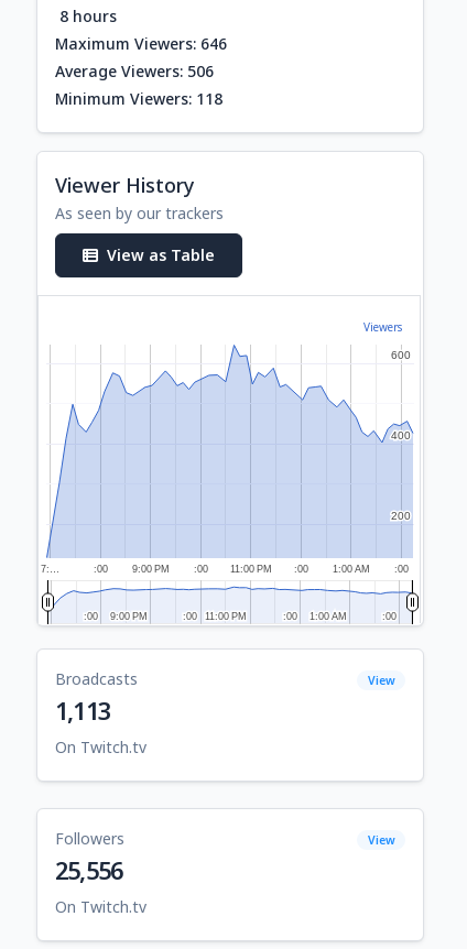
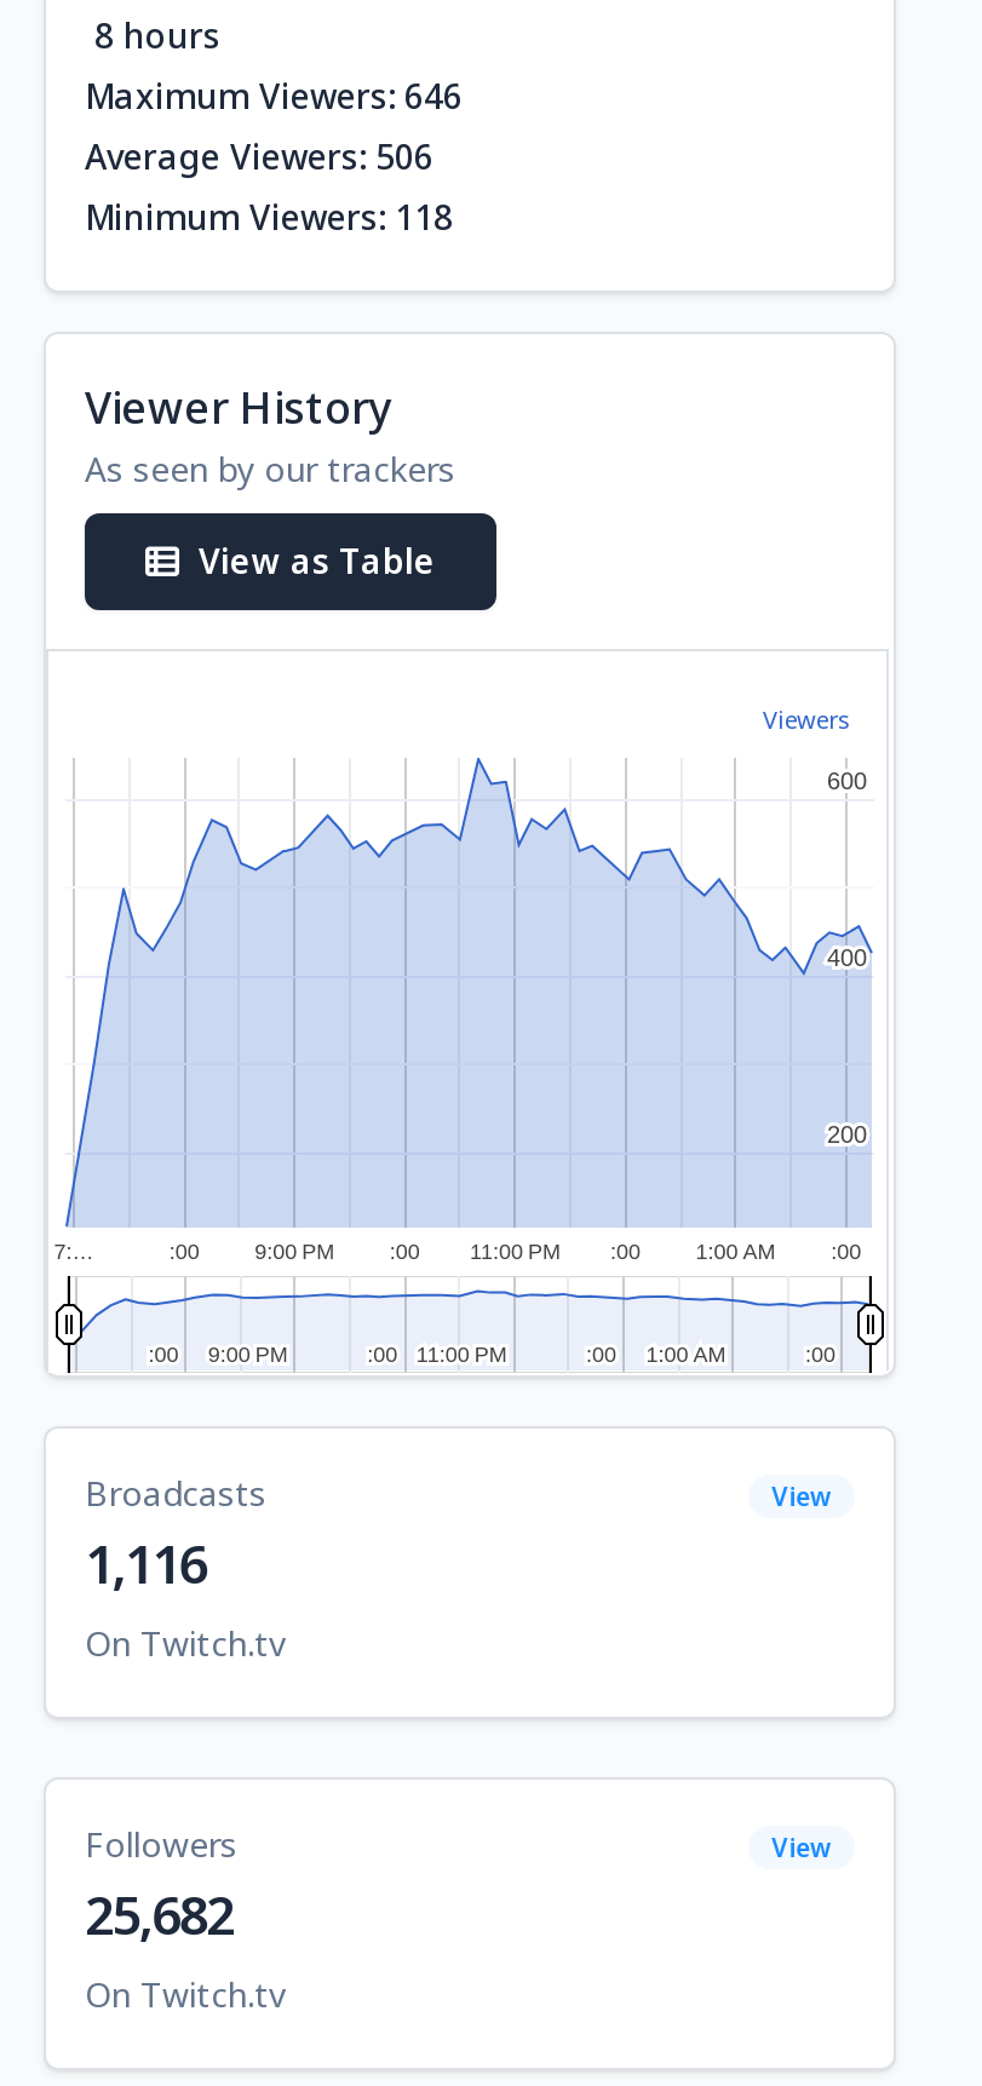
- 1,113
+ 1,116

- 25,556
+ 25,682
